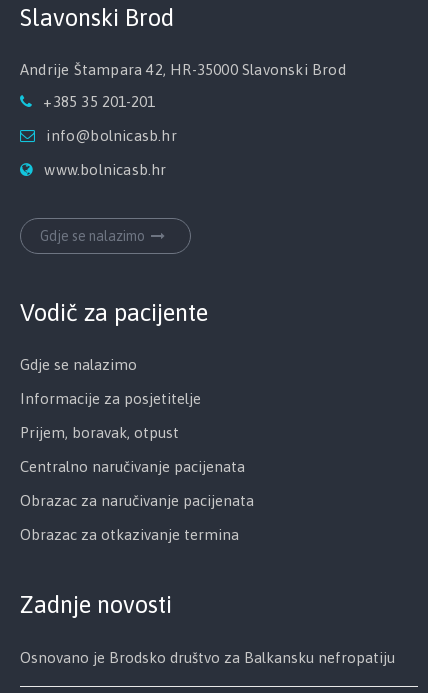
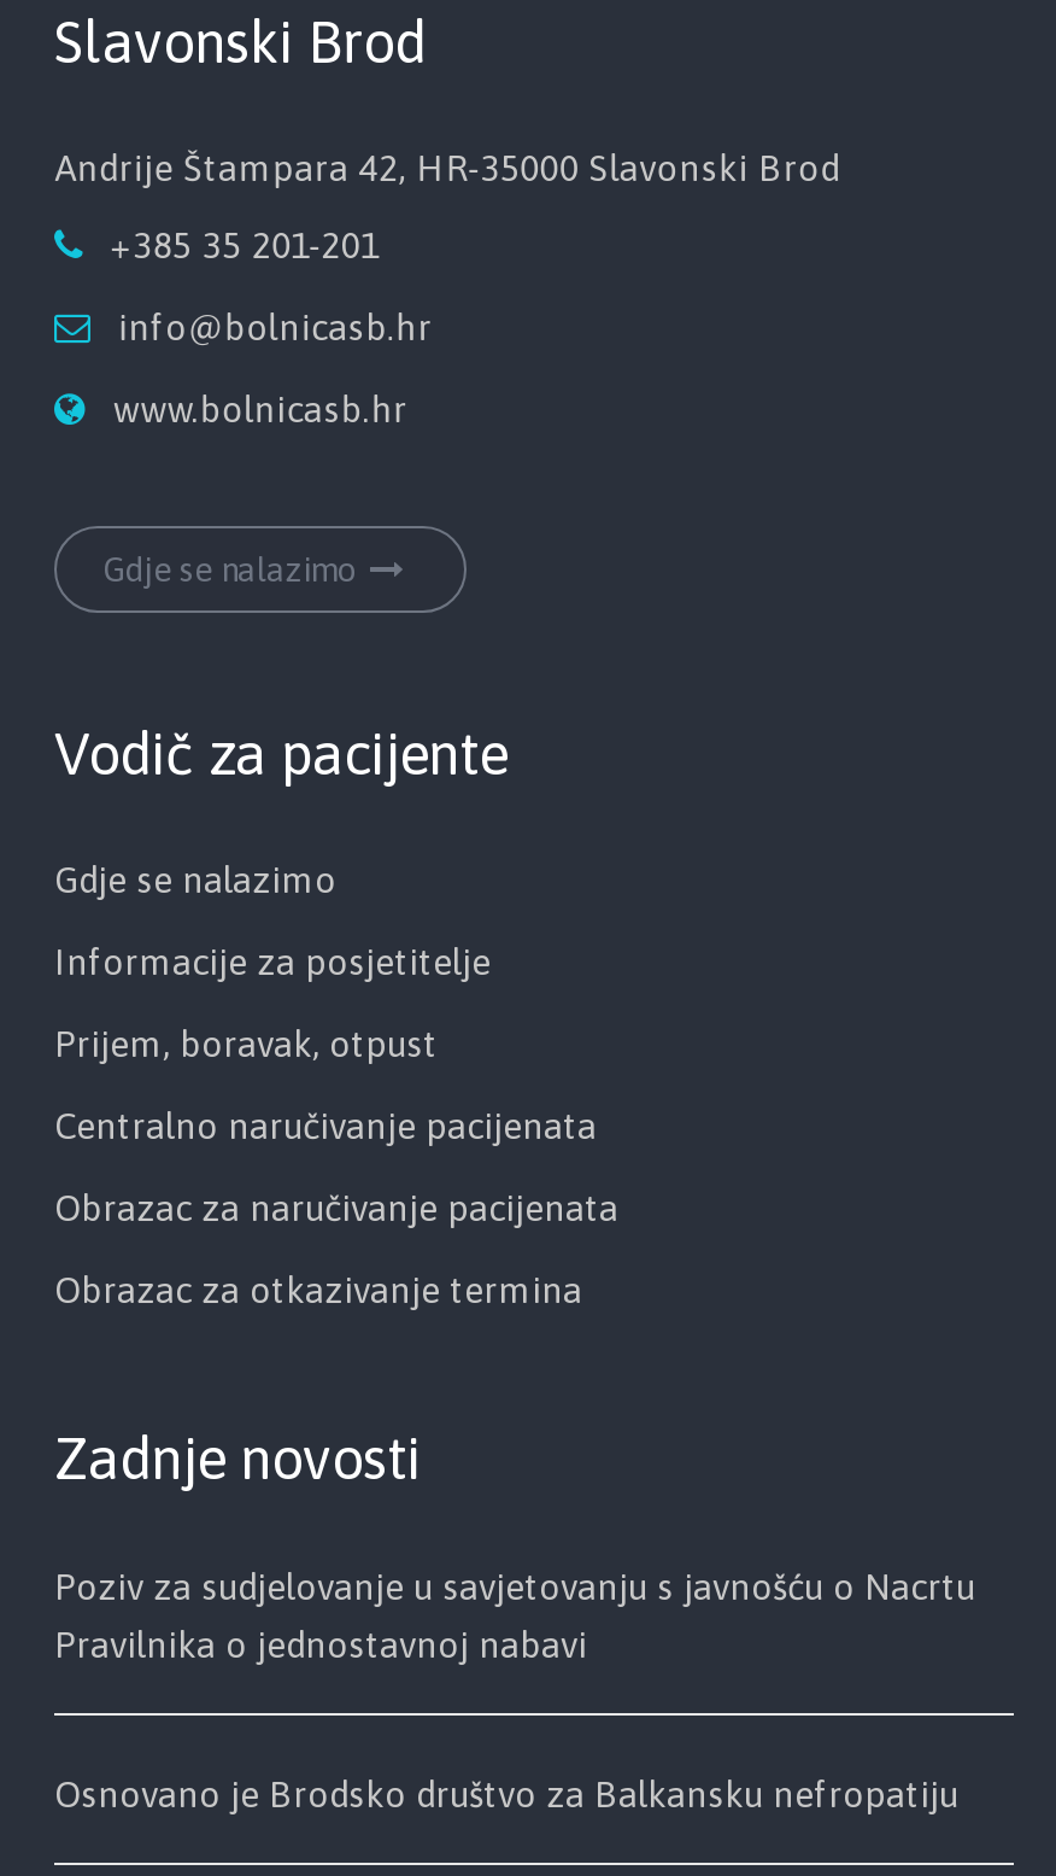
+ Poziv za sudjelovanje u savjetovanju s javnošću o Nacrtu
+ Pravilnika o jednostavnoj nabavi
